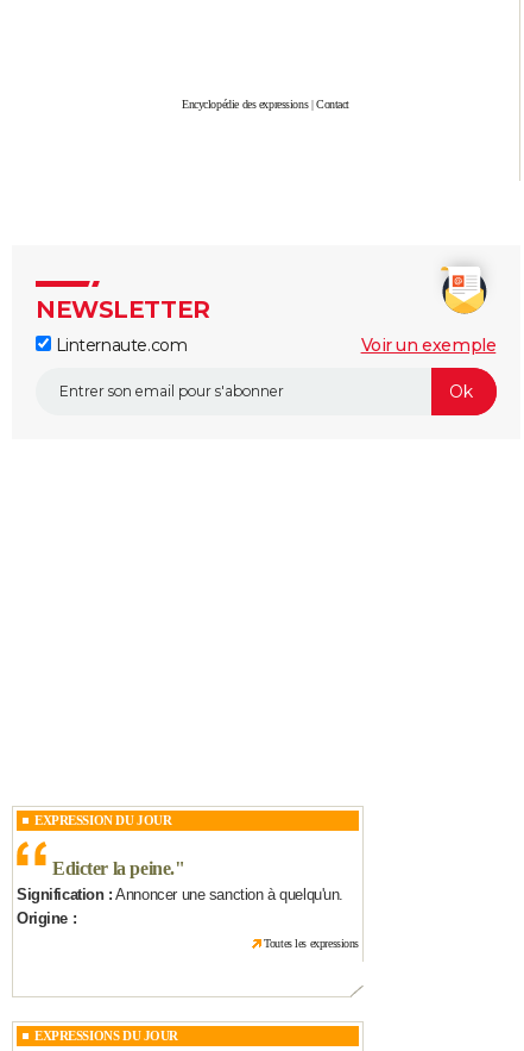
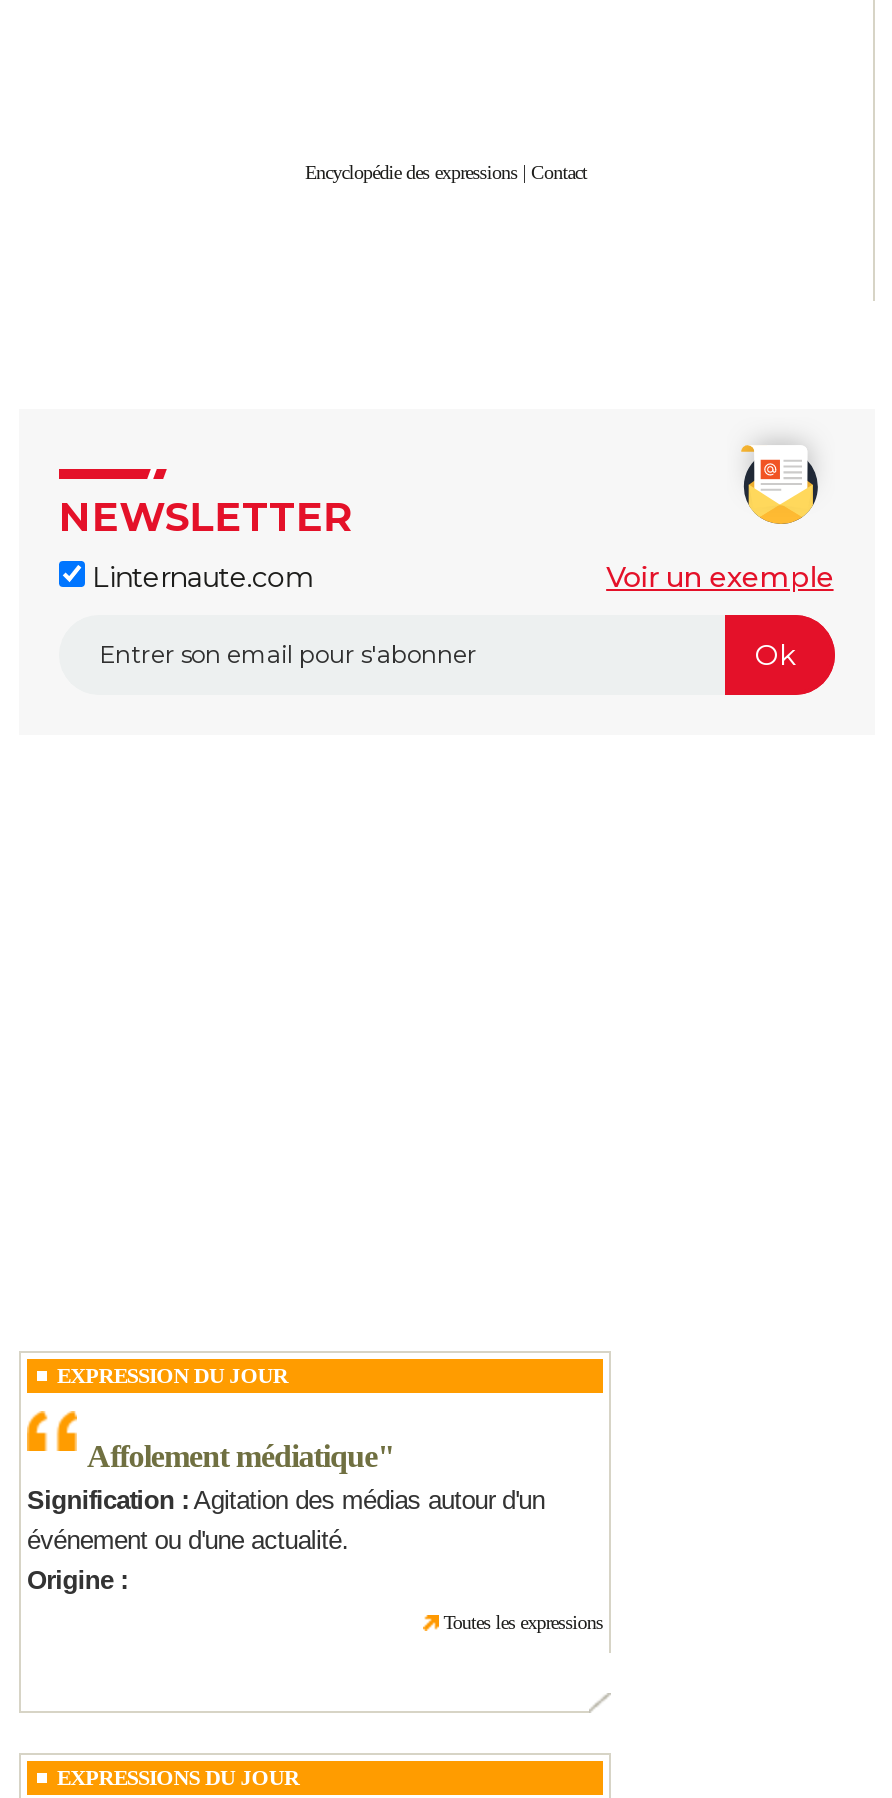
- Edicter la peine. "
- Signification : Annoncer une sanction à quelqu'un.
+ Affolement médiatique"
+ Signification : Agitation des médias autour d'un
+ événement ou d'une actualité.
